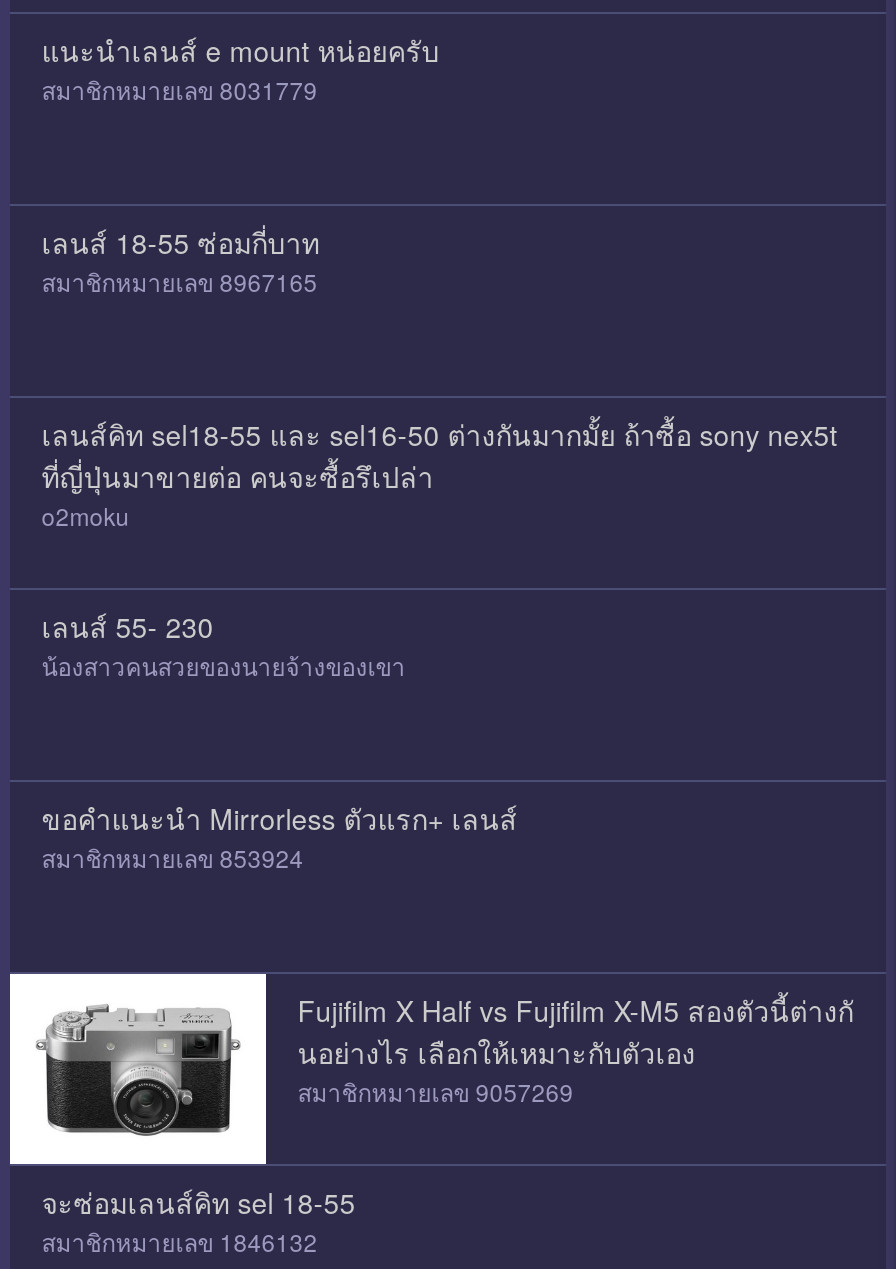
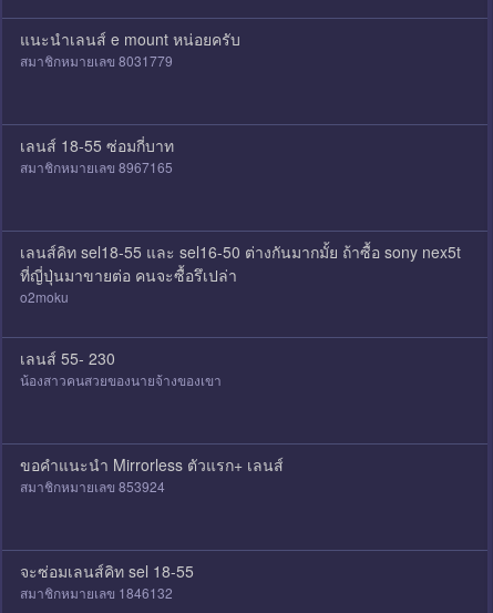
- [image]
- Fujifilm X Half vs Fujifilm X-M5 สองตัวนี้ต่างกั
- นอย่างไร เลือกให้เหมาะกับตัวเอง
- สมาชิกหมายเลข 9057269
